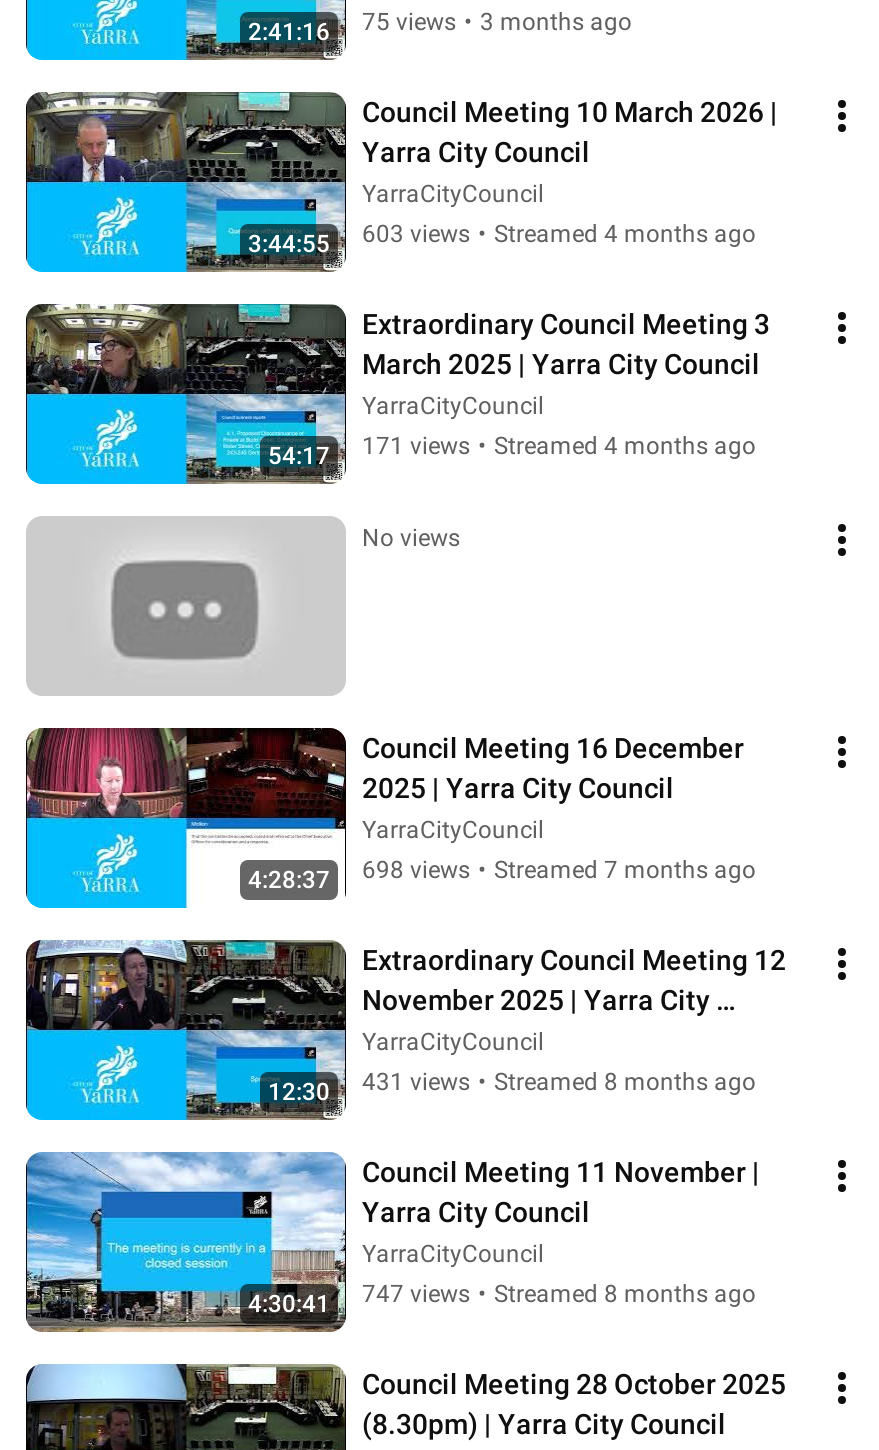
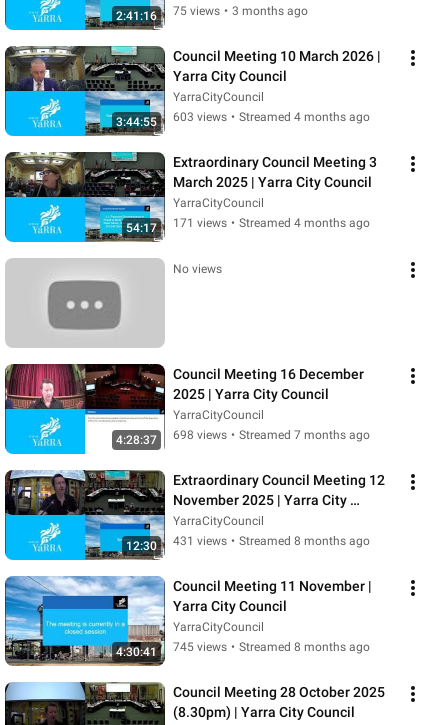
- 747 views • Streamed 8 months ago
+ 745 views • Streamed 8 months ago
